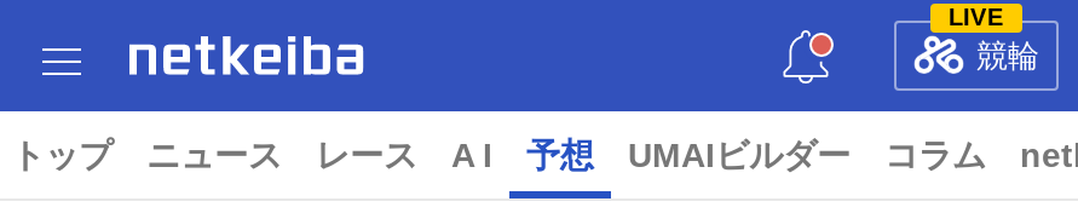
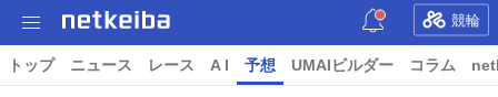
- LIVE
